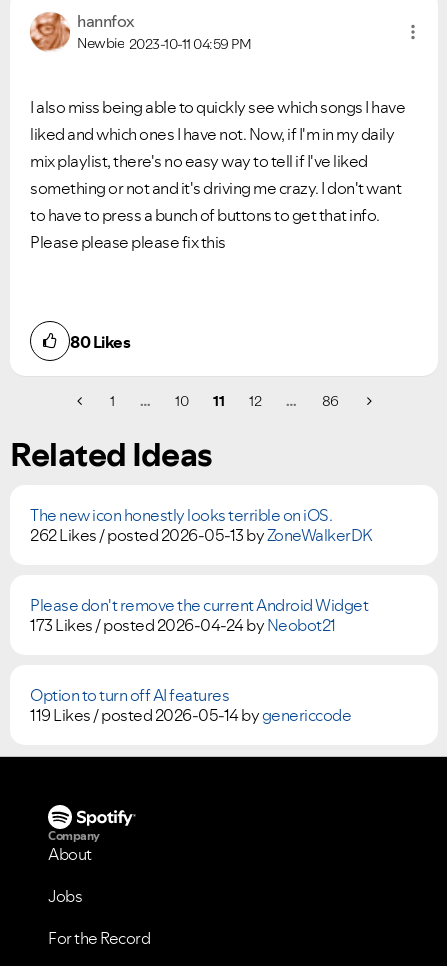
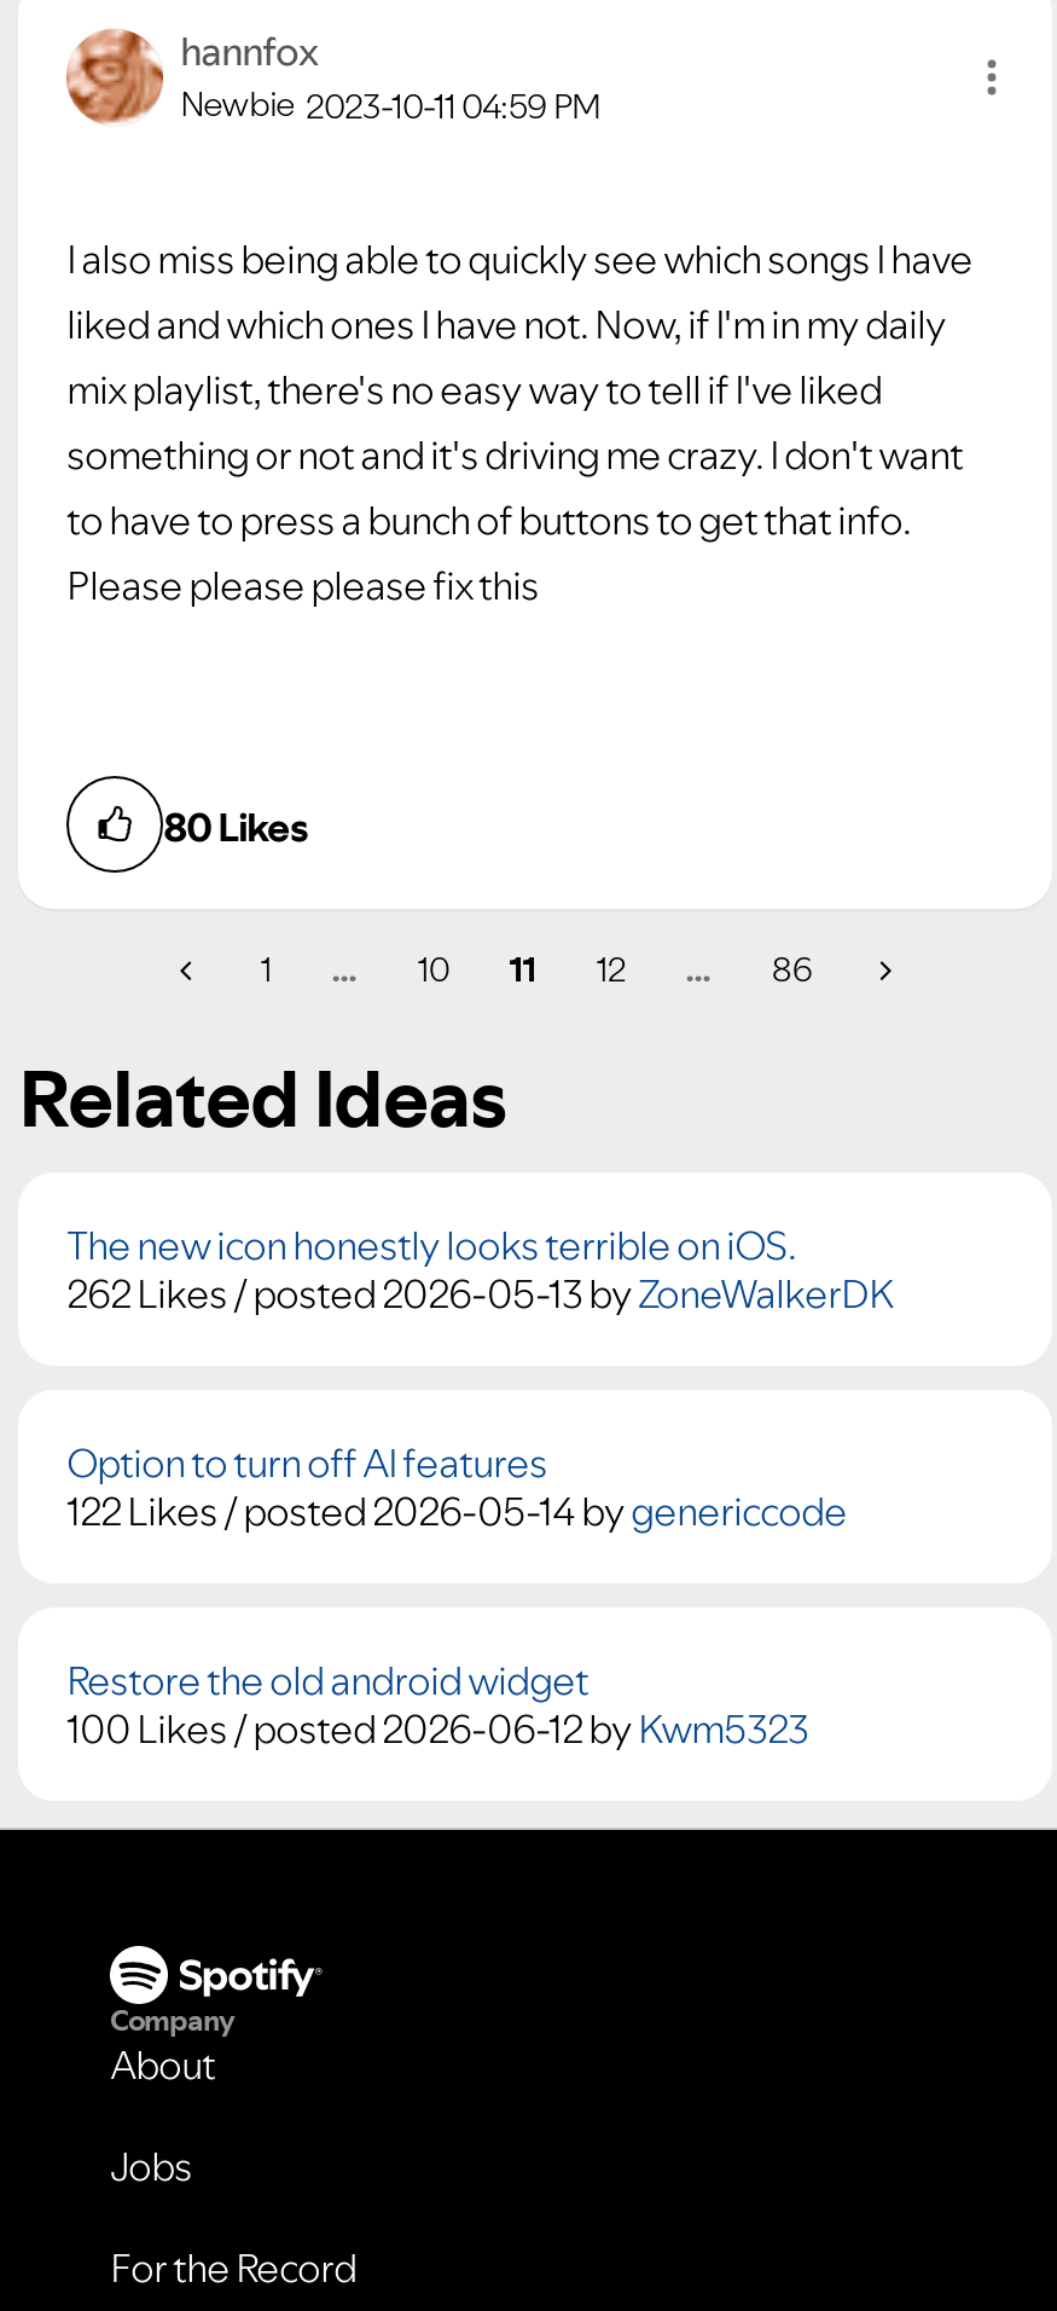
- Please don't remove the current Android Widget
- 173 Likes /posted 2026-04-24 by Neobot21

moved up: Option to turn off AI features

- 119 Likes /posted 2026-05-14 by genericcode
+ 122 Likes /posted 2026-05-14 by genericcode
+ Restore the old android widget
+ 100 Likes /posted 2026-06-12 by Kwm5323
